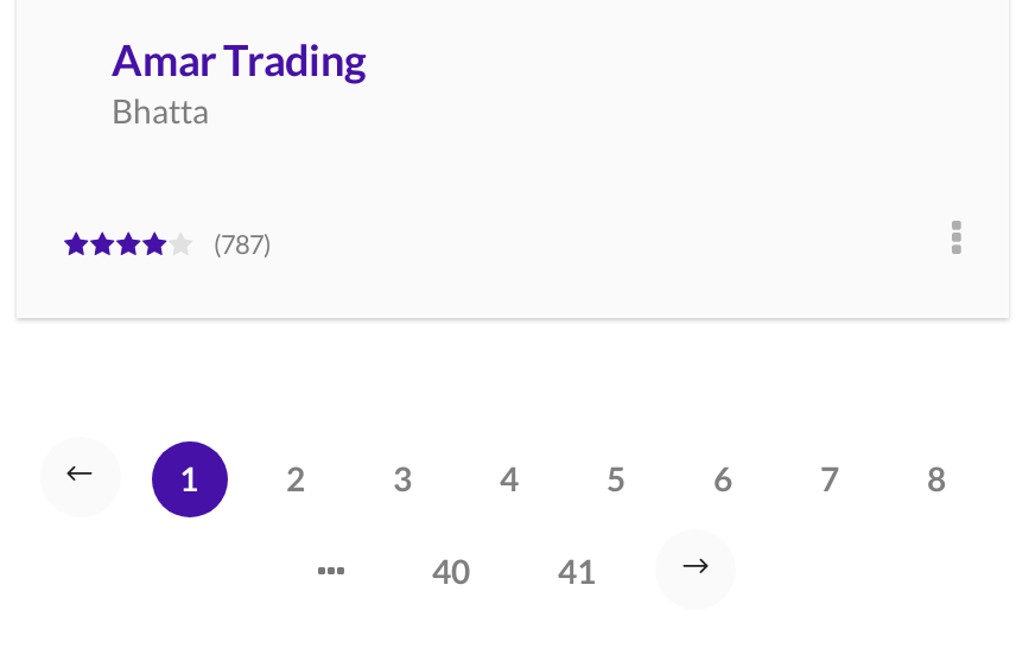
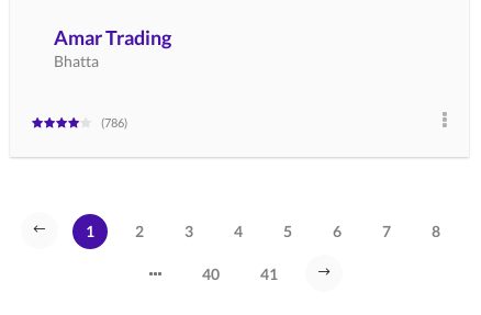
- 787
+ 786
